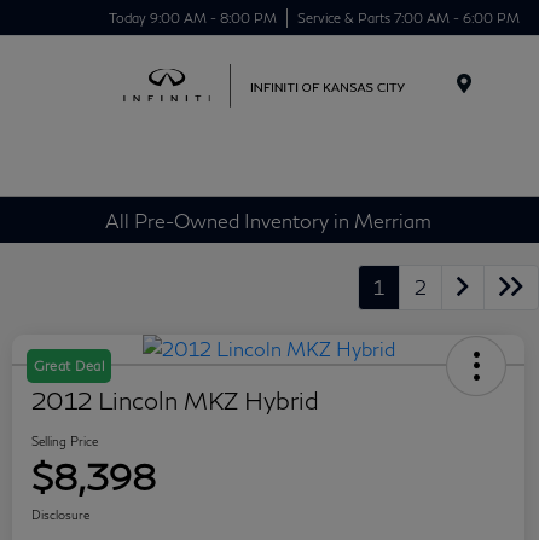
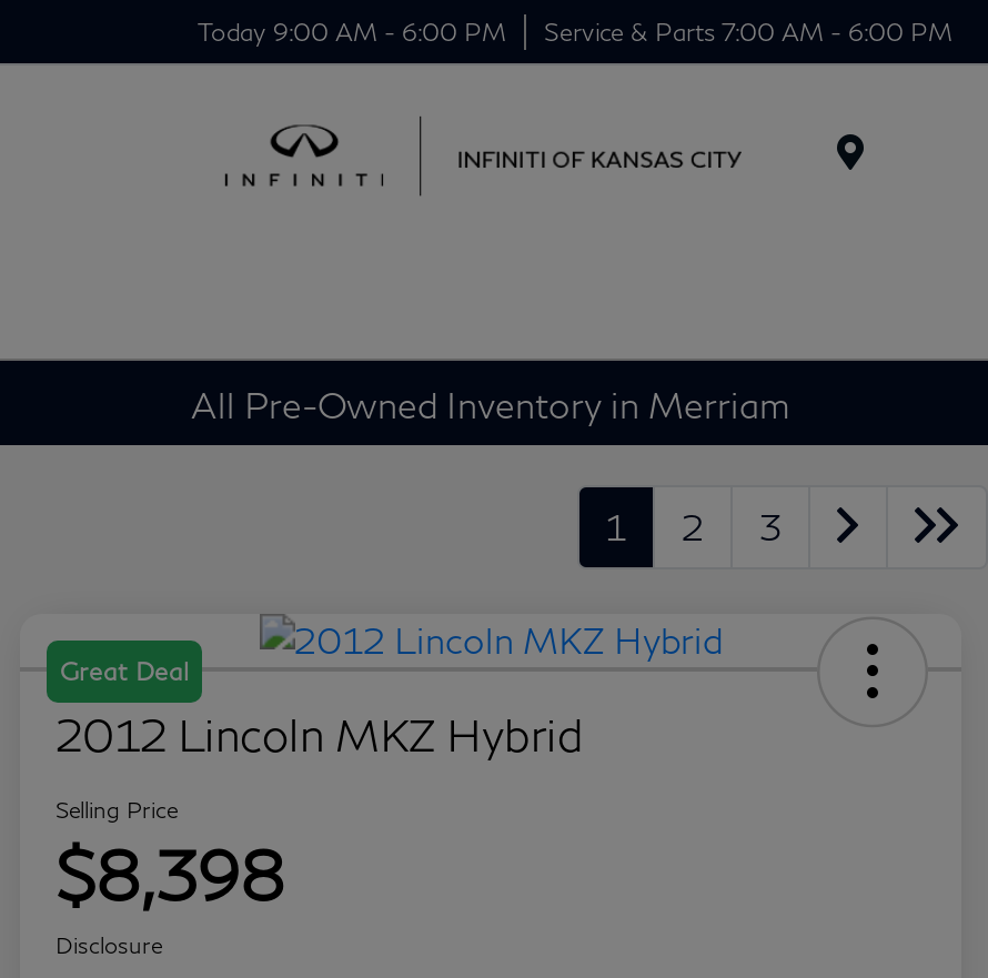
- Today 9:00 AM - 8:00 PM Service & Parts 7:00 AM - 6:00 PM
+ Today 9:00 AM - 6:00 PM Service & Parts 7:00 AM - 6:00 PM

+ 3
